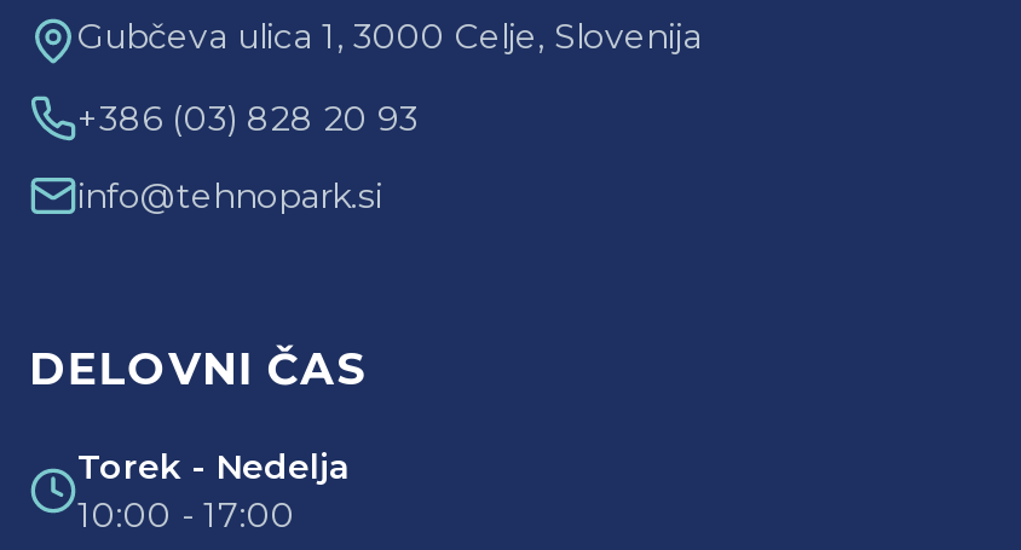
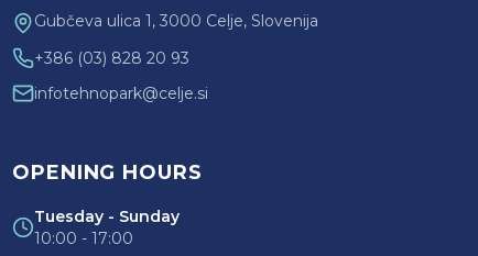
- info@tehnopark.si
+ infotehnopark@celje.si

- DELOVNI ČAS
+ OPENING HOURS

- Torek - Nedelja
+ Tuesday - Sunday
